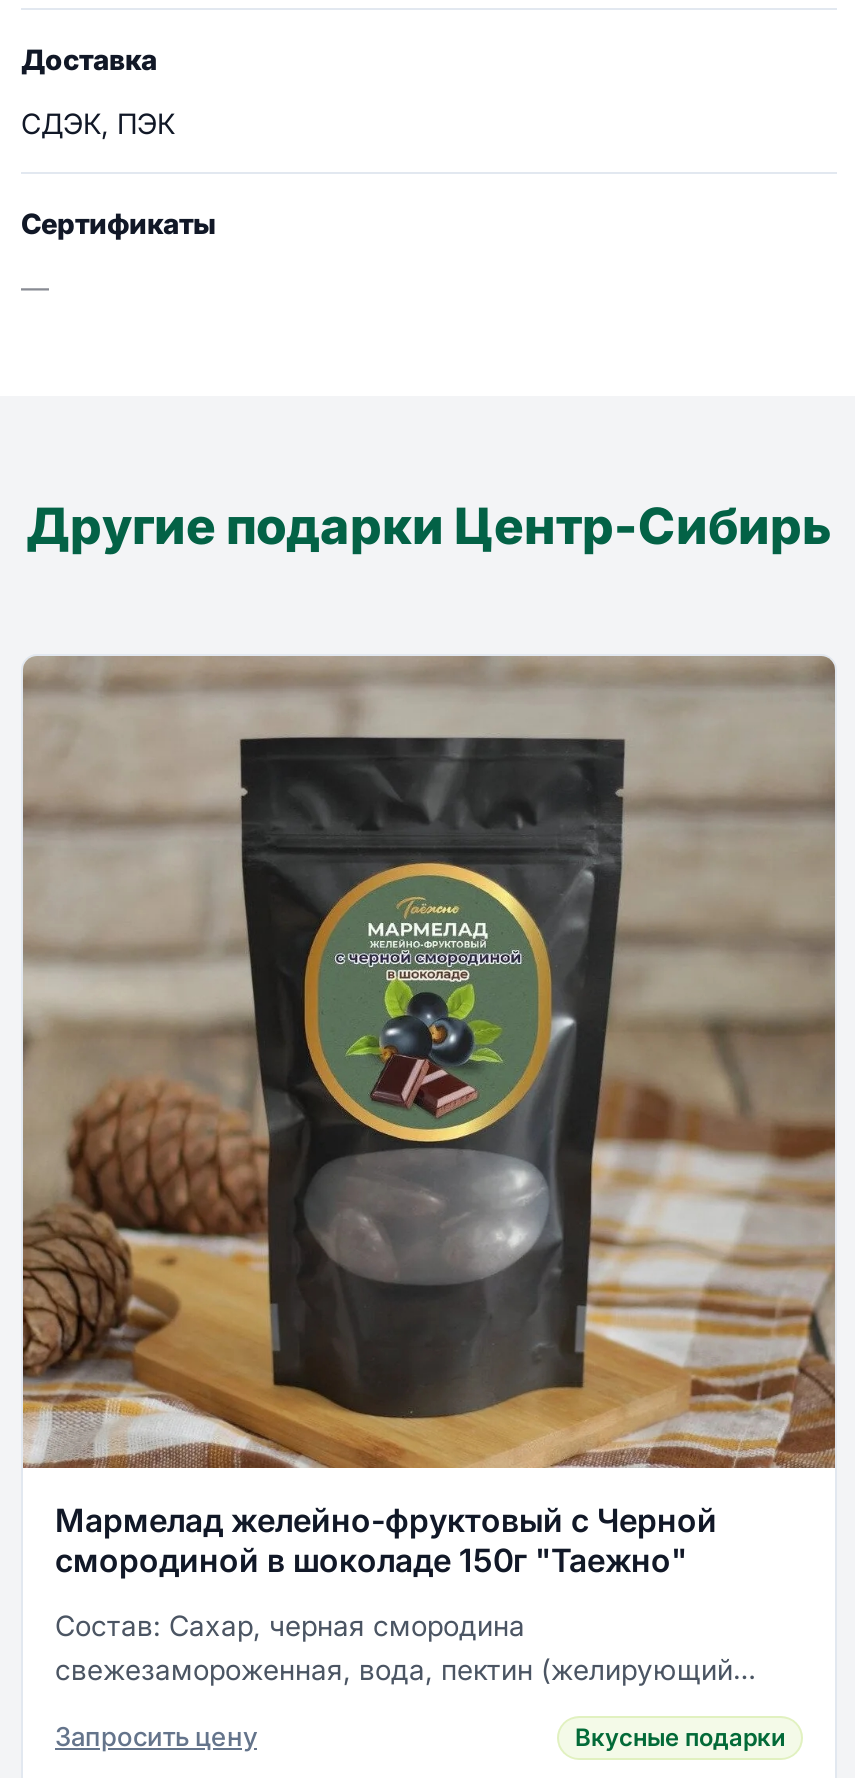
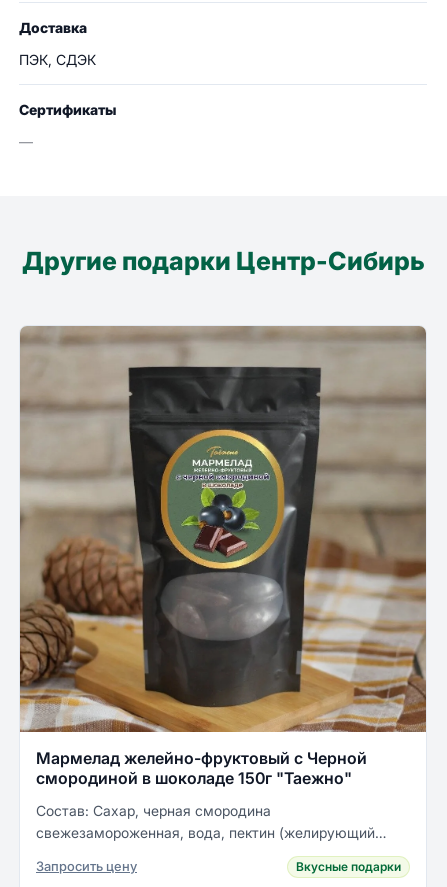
- СДЭК, ПЭК
+ ПЭК, СДЭК
